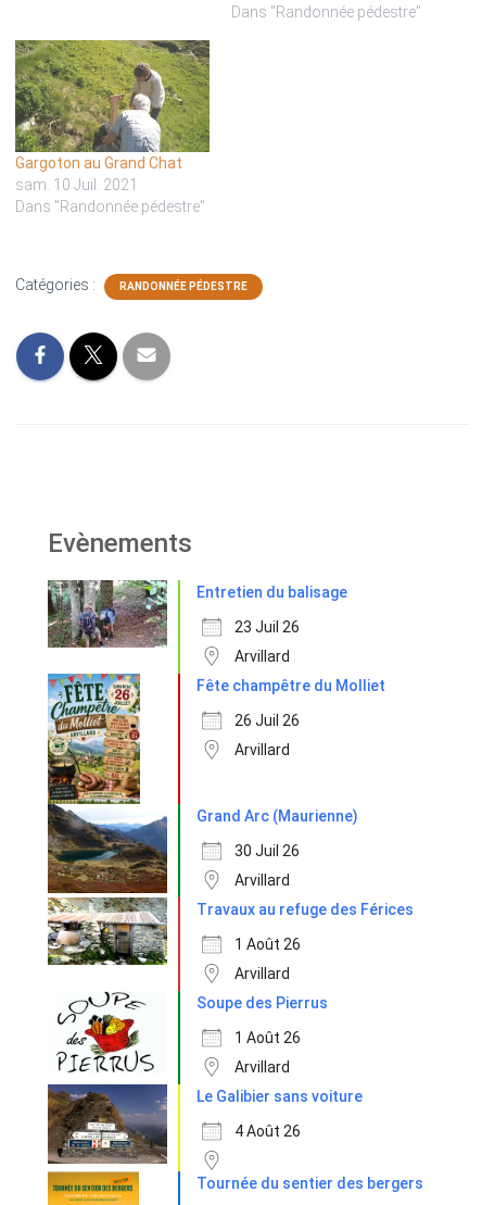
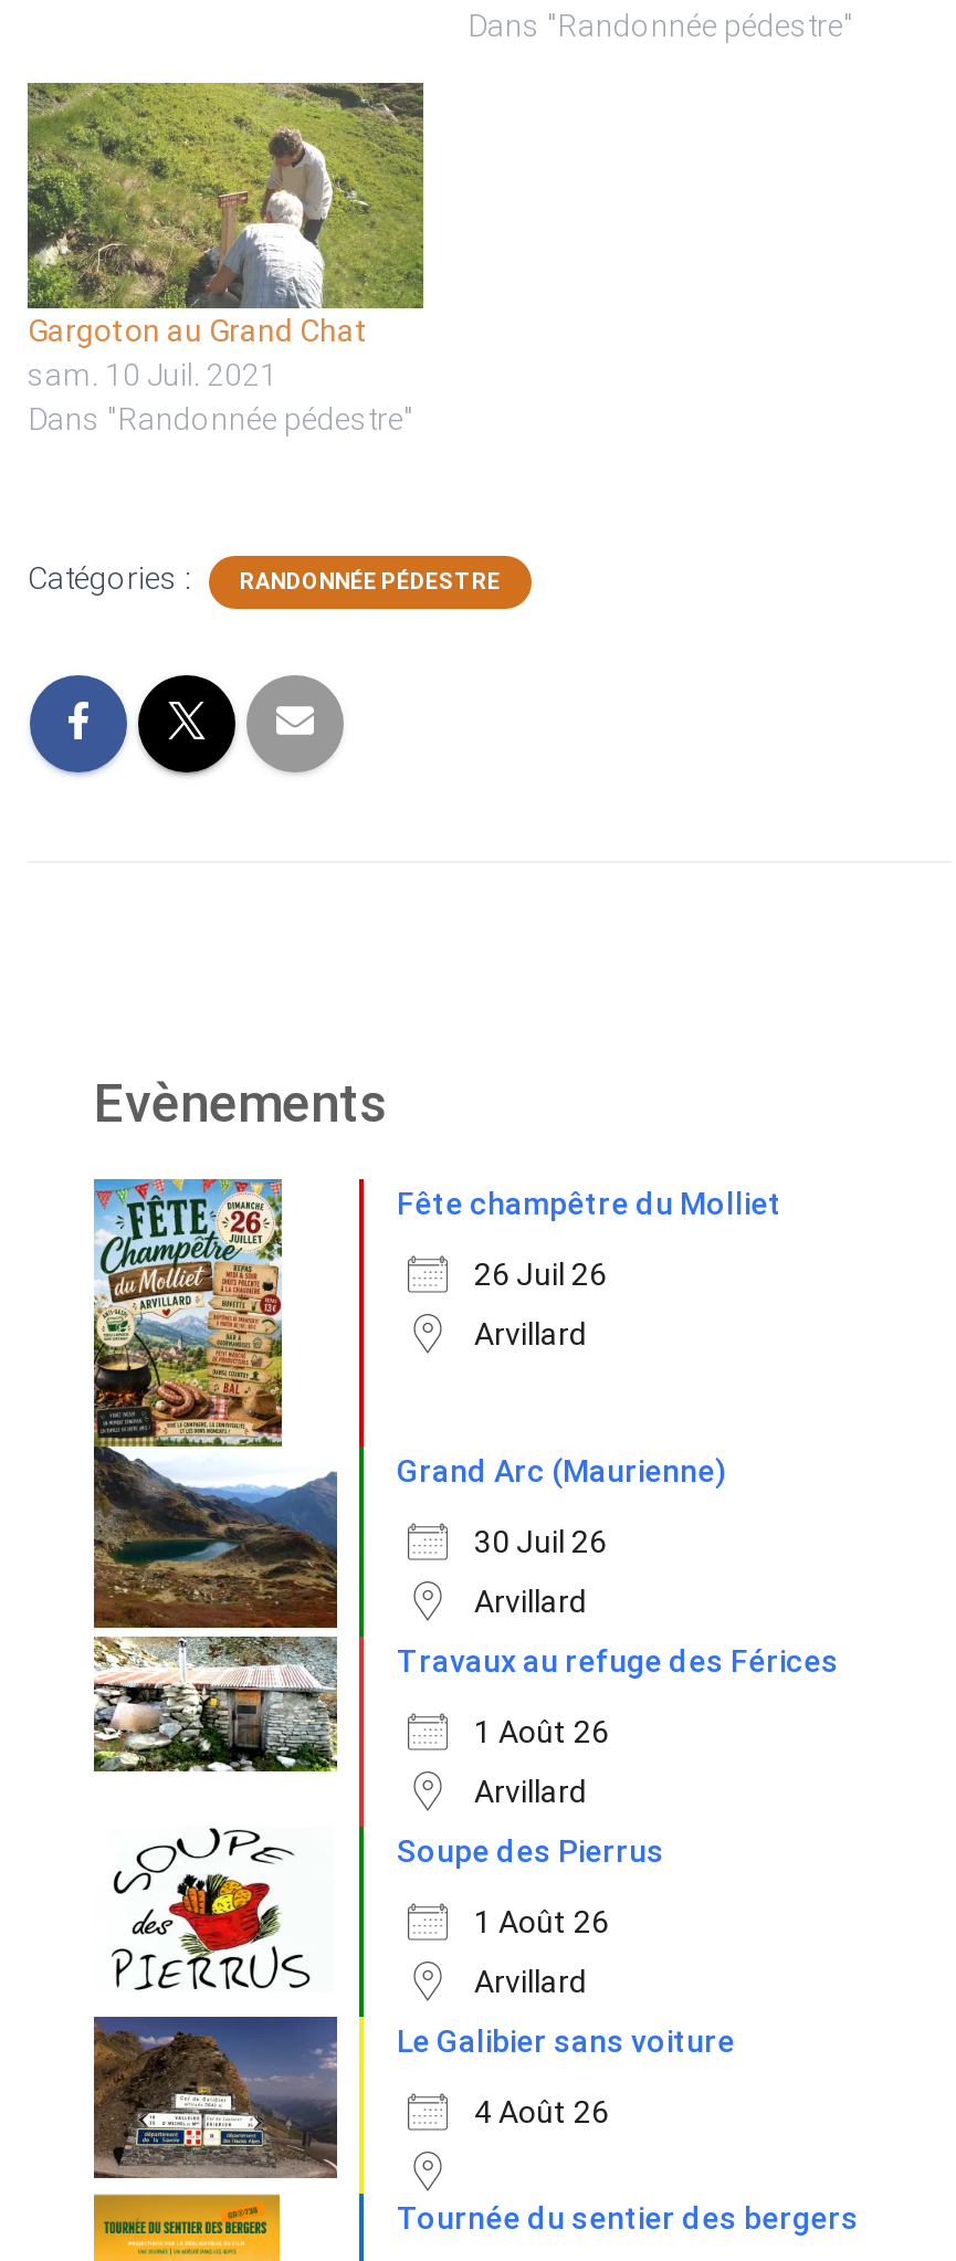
- [image]
- Entretien du balisage
- 23 Juil 26
- Arvillard
